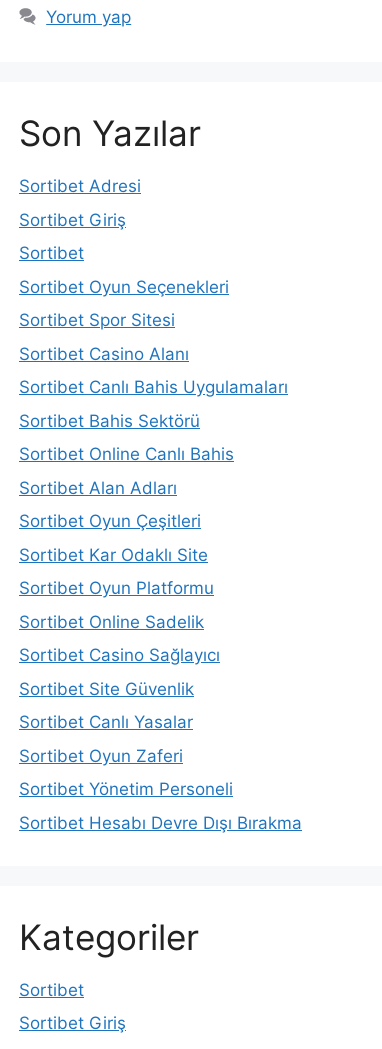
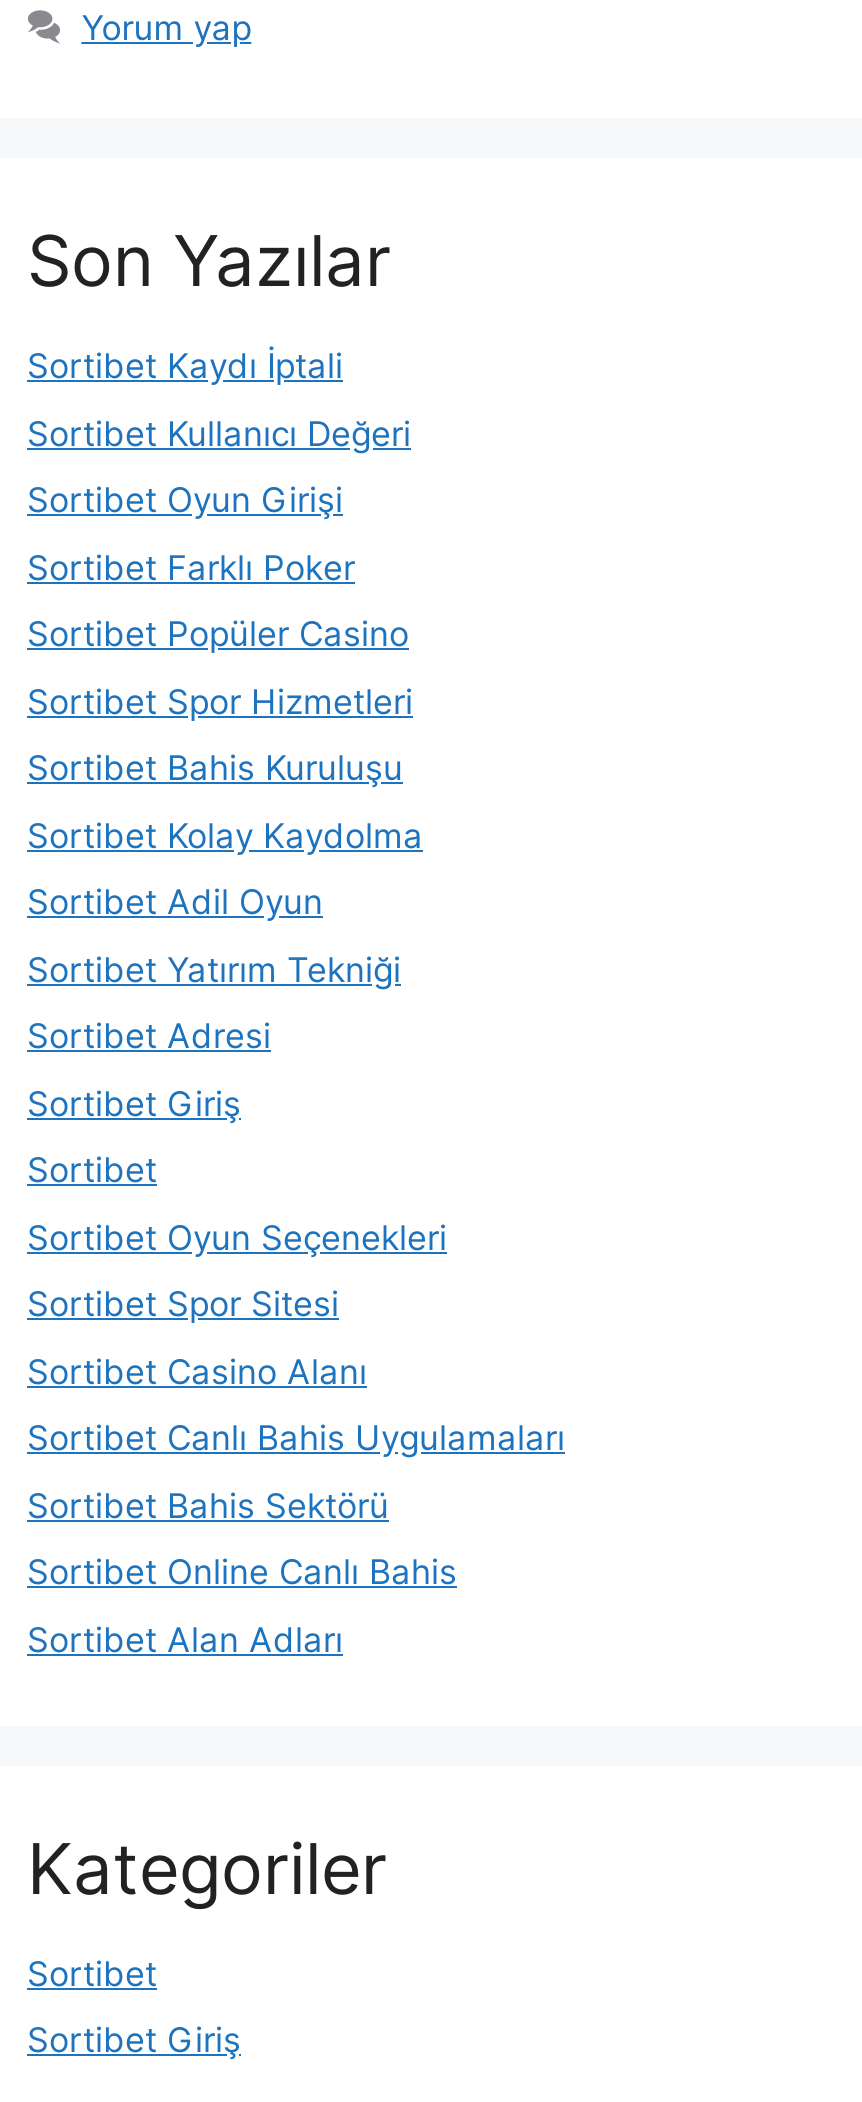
+ Sortibet Kaydı İptali
+ Sortibet Kullanıcı Değeri
+ Sortibet Oyun Girişi
+ Sortibet Farklı Poker
+ Sortibet Popüler Casino
+ Sortibet Spor Hizmetleri
+ Sortibet Bahis Kuruluşu
+ Sortibet Kolay Kaydolma
+ Sortibet Adil Oyun
+ Sortibet Yatırım Tekniği

moved down: Sortibet Adresi | Sortibet Giriş | Sortibet | ... | Sortibet Online Canlı Bahis | Sortibet Alan Adları

- Sortibet Oyun Çeşitleri
- Sortibet Kar Odaklı Site
- Sortibet Oyun Platformu
- Sortibet Online Sadelik
- Sortibet Casino Sağlayıcı
- Sortibet Site Güvenlik
- Sortibet Canlı Yasalar
- Sortibet Oyun Zaferi
- Sortibet Yönetim Personeli
- Sortibet Hesabı Devre Dışı Bırakma
